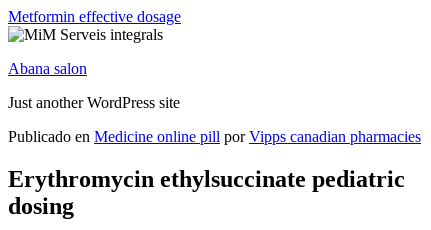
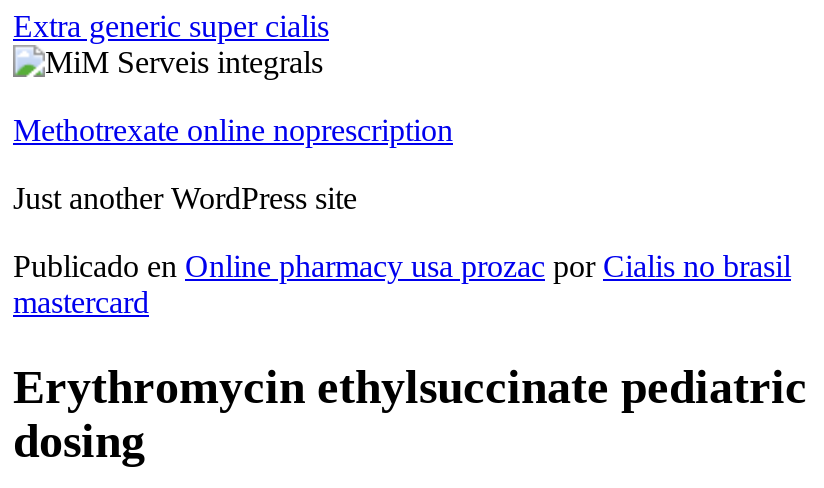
- Metformin effective dosage
+ Extra generic super cialis

- Abana salon
+ Methotrexate online noprescription

- Publicado en Medicine online pill por Vipps canadian pharmacies
+ Publicado en Online pharmacy usa prozac por Cialis no brasil
+ mastercard
